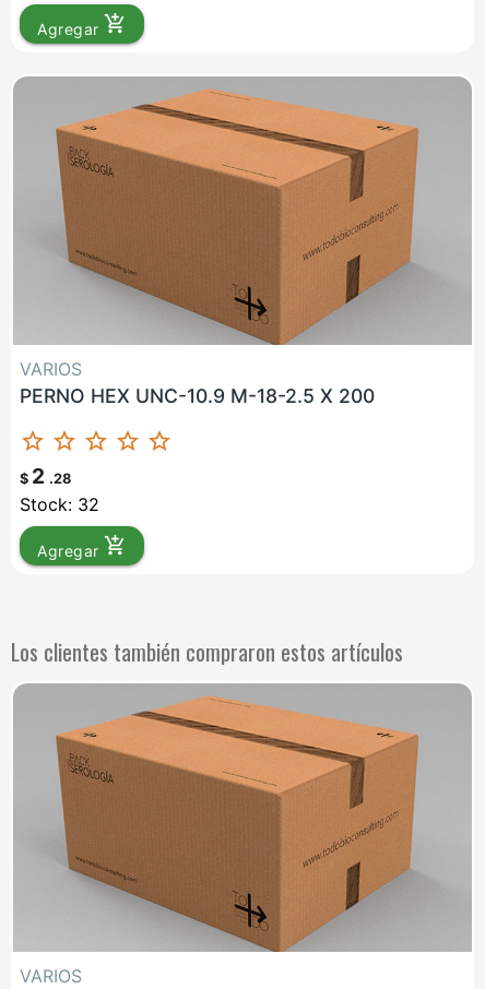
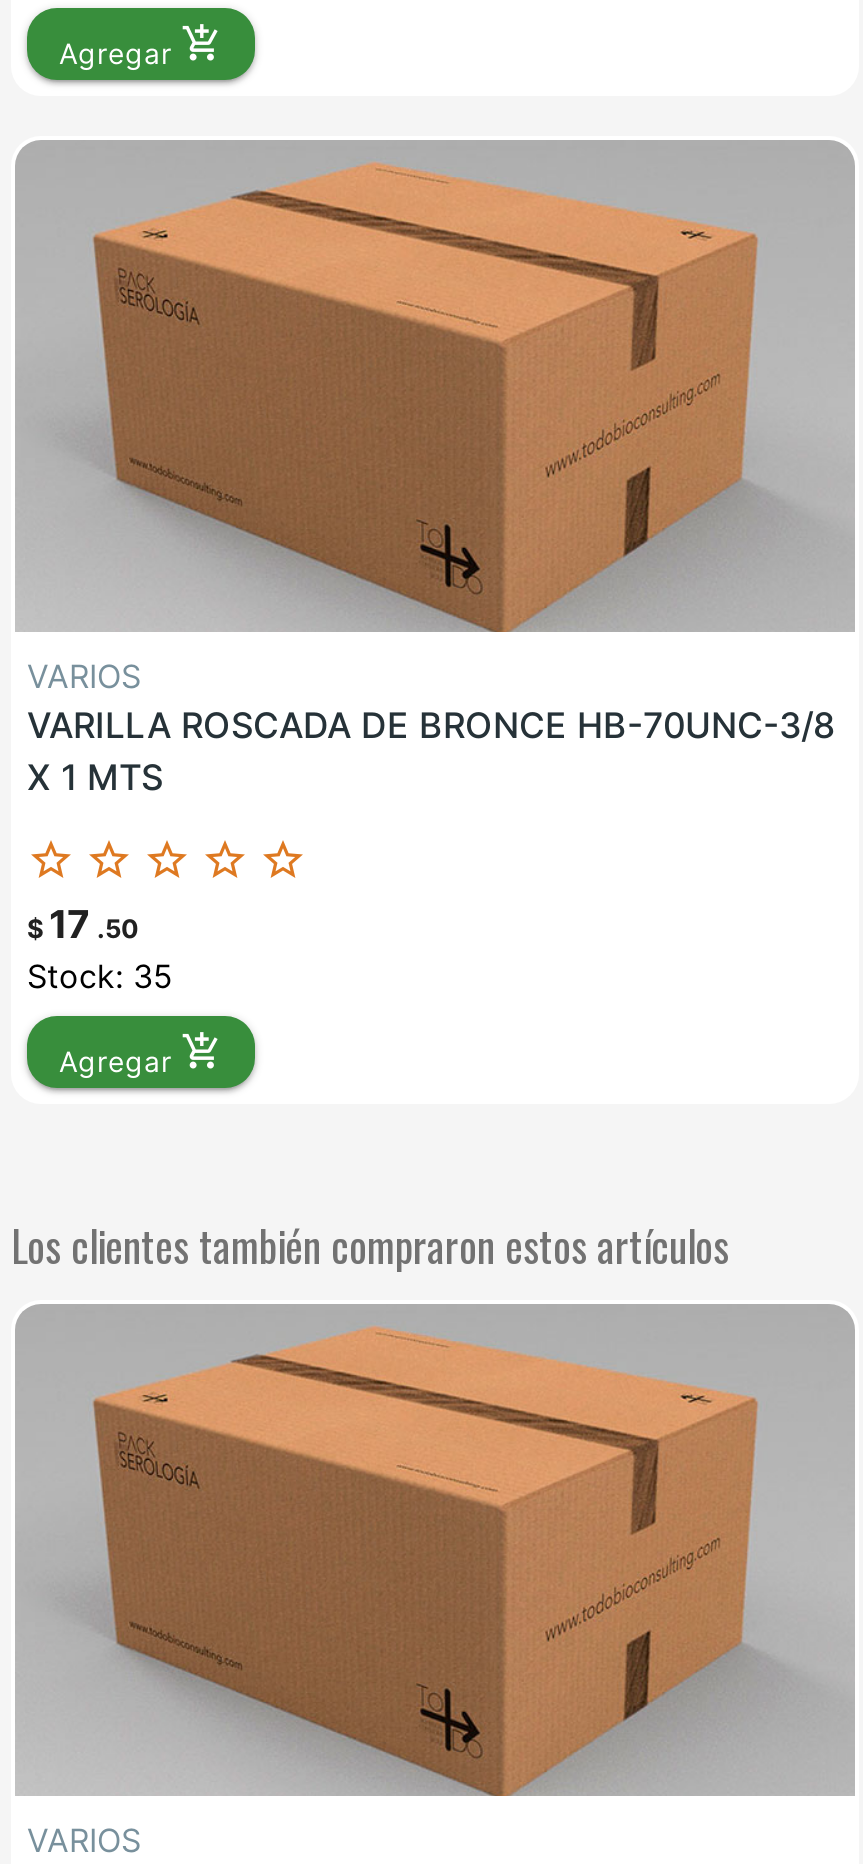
- PERNO HEX UNC-10.9 M-18-2.5 X 200
+ VARILLA ROSCADA DE BRONCE HB-70UNC-3/8
+ X 1 MTS

- $2.28
+ $17.50

- Stock: 32
+ Stock: 35
